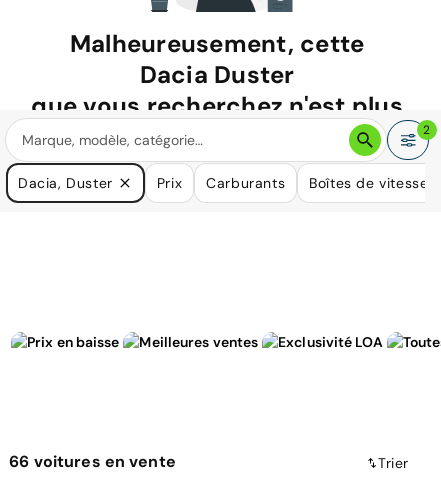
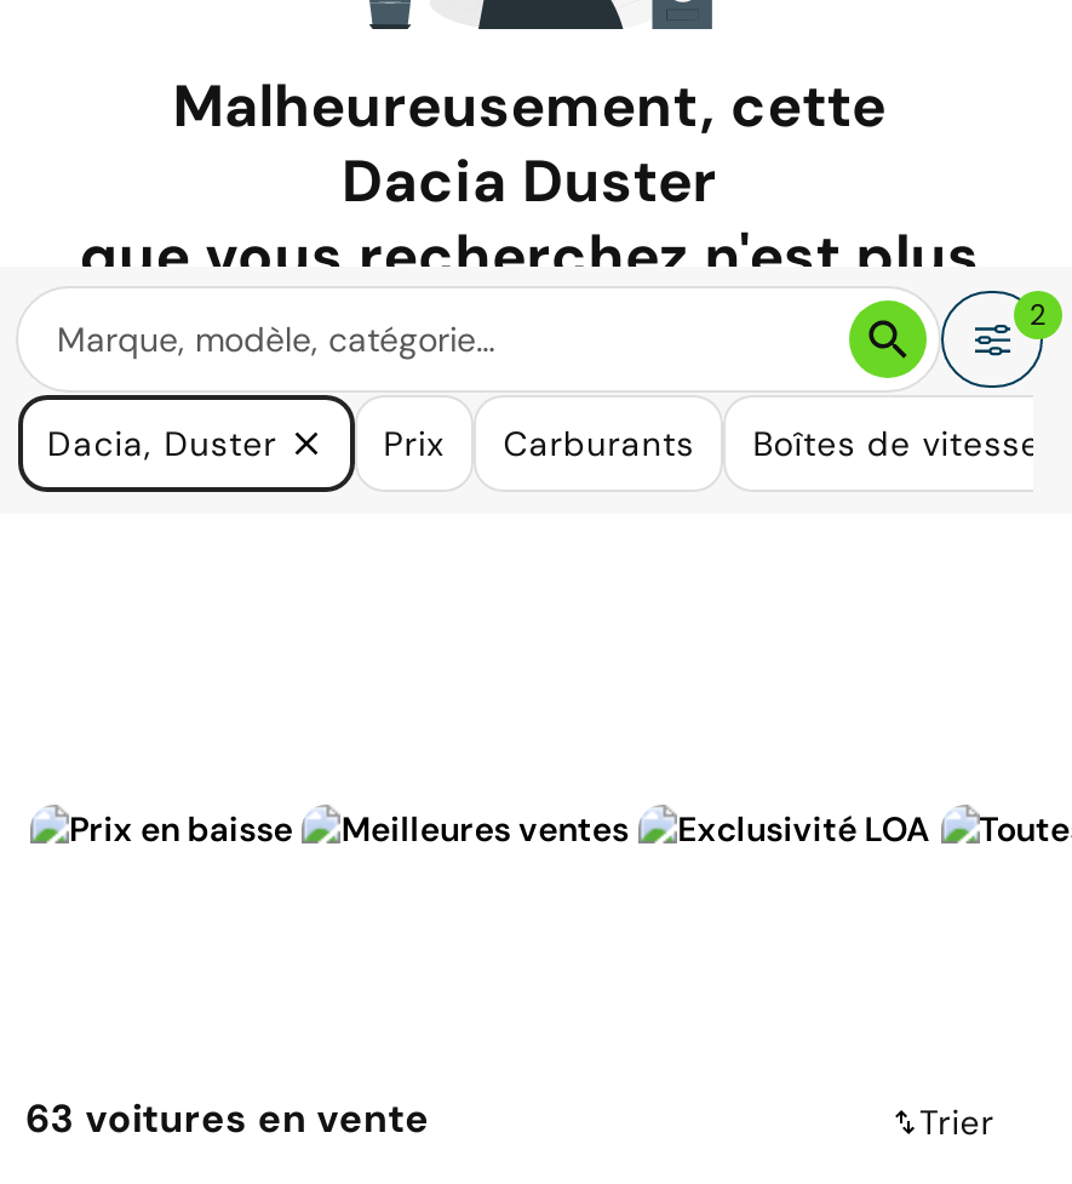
- 66 voitures en vente
+ 63 voitures en vente
